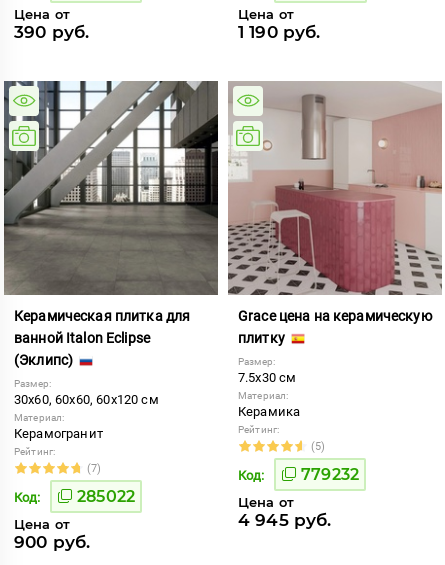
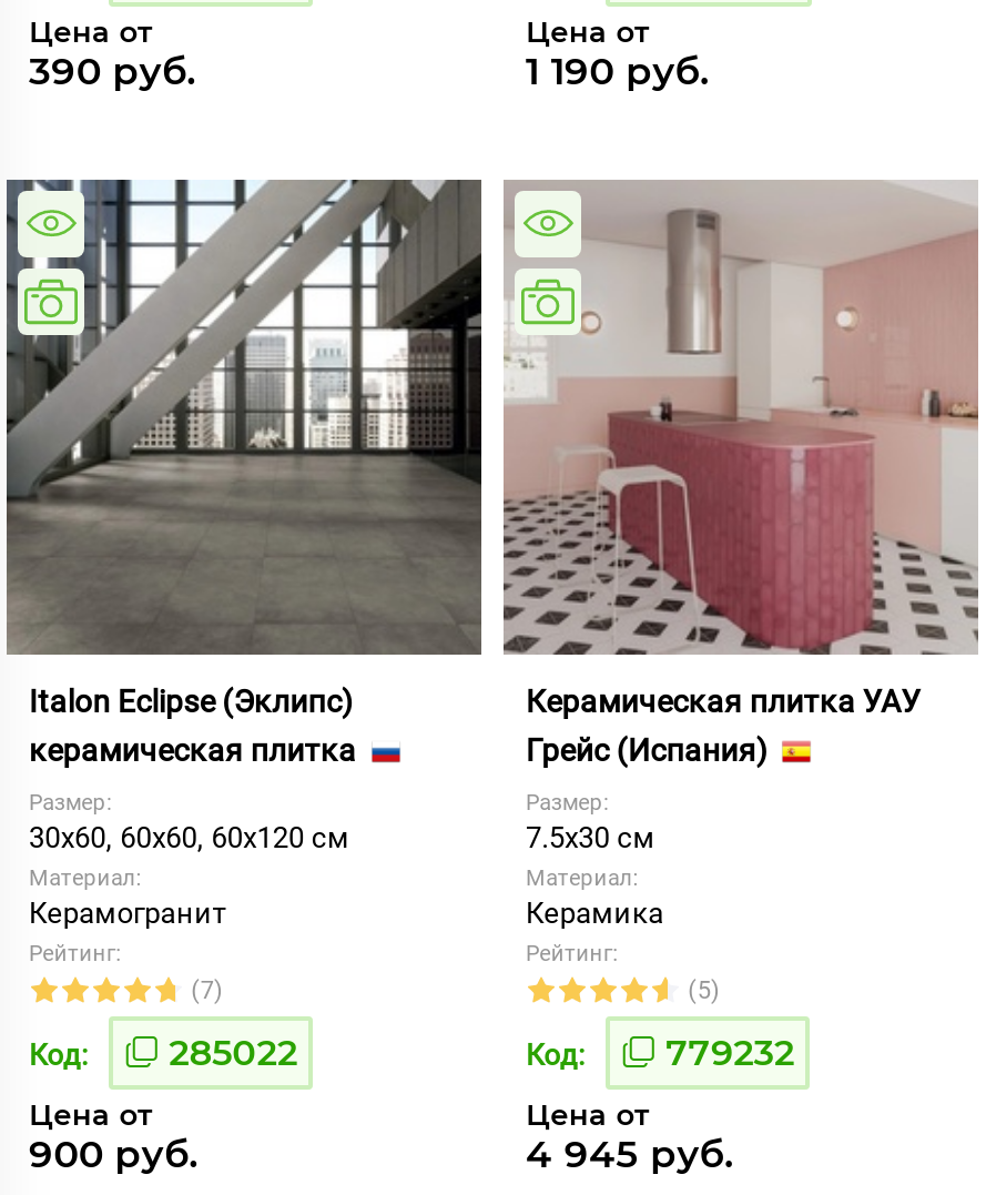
- Керамическая плитка для
- ванной Italon Eclipse
- (Эклипс)
+ Italon Eclipse (Эклипс)
+ керамическая плитка

- Grace цена на керамическую
- плитку
+ Керамическая плитка УАУ
+ Грейс (Испания)
